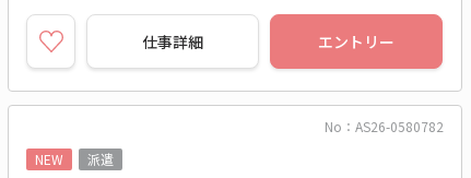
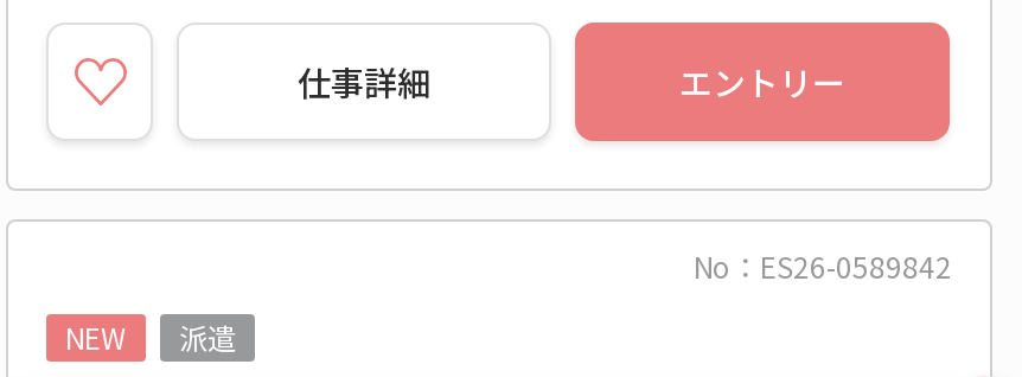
- No：AS26-0580782
+ No：ES26-0589842
